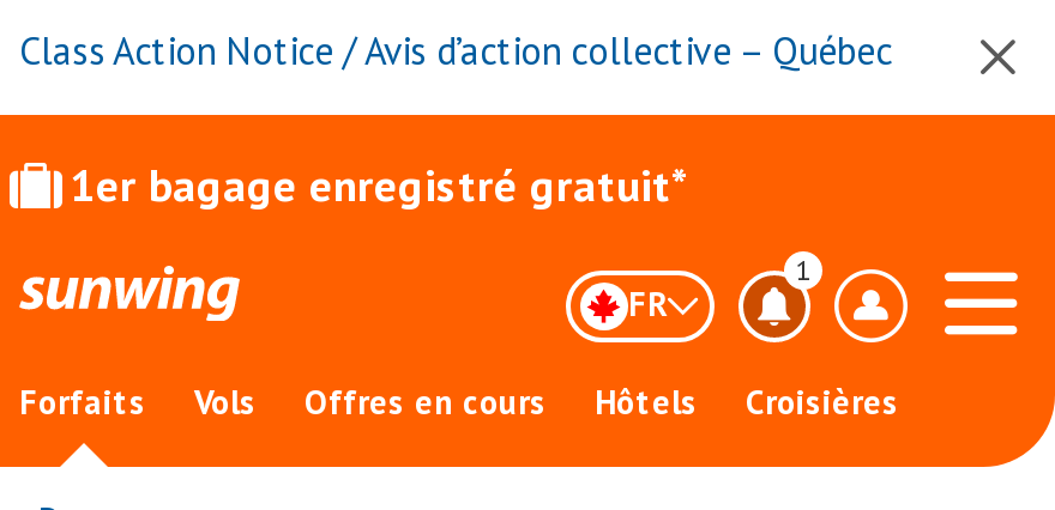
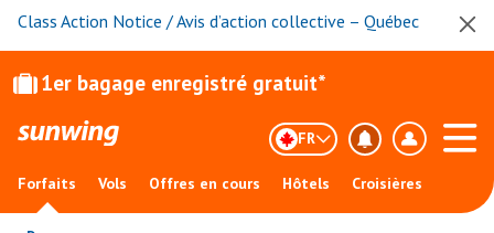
- 1
